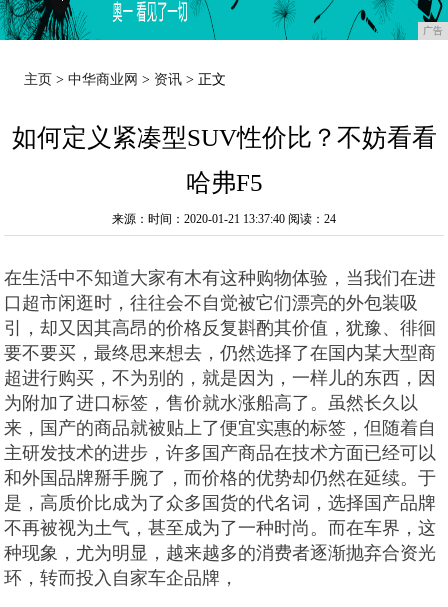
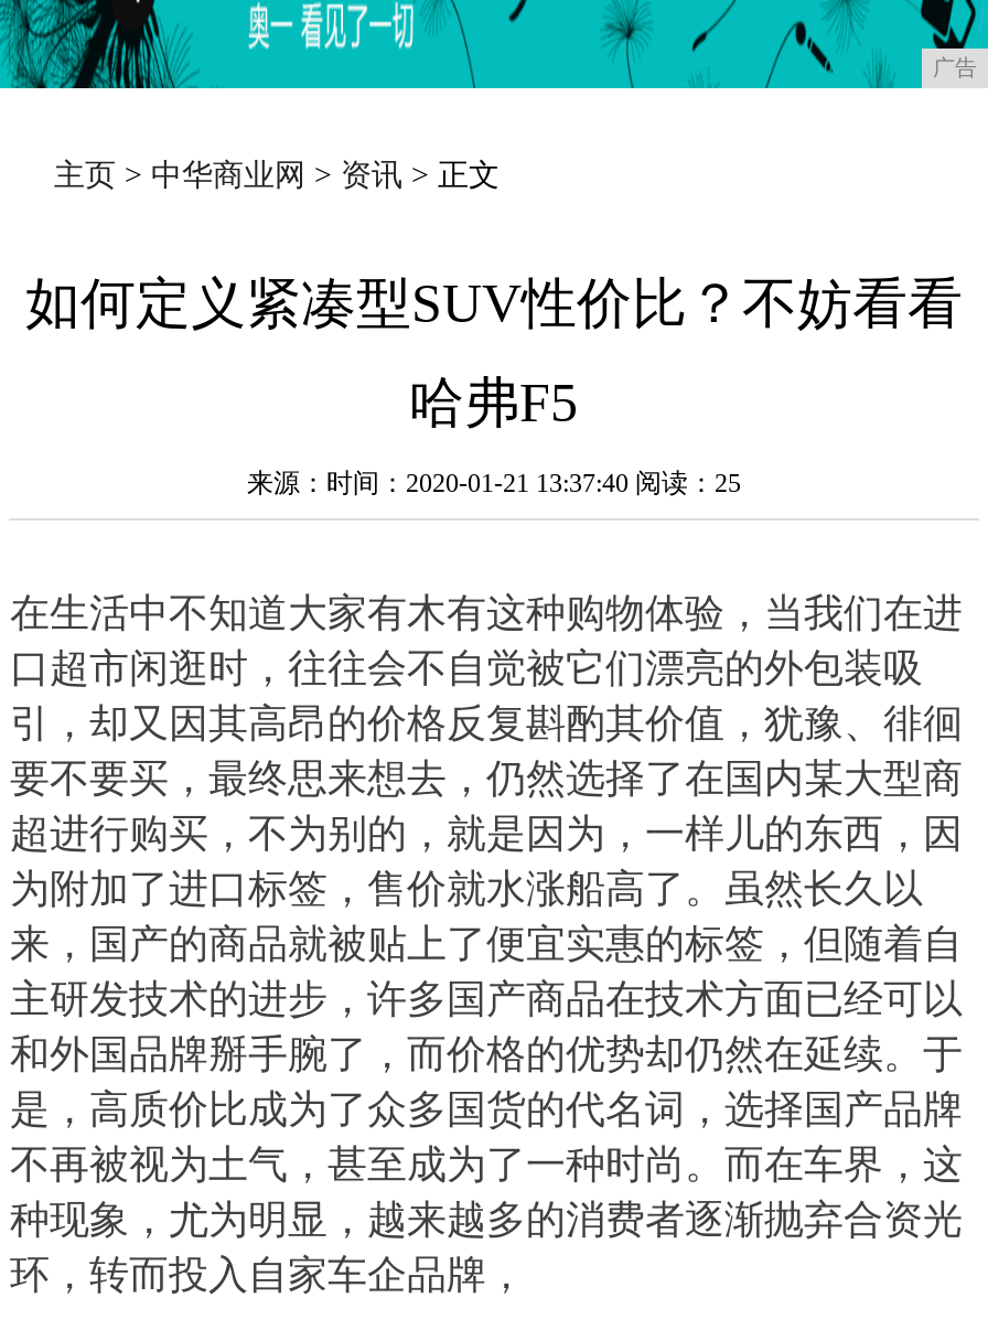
- 来源：时间：2020-01-21 13:37:40阅读：24
+ 来源：时间：2020-01-21 13:37:40阅读：25
